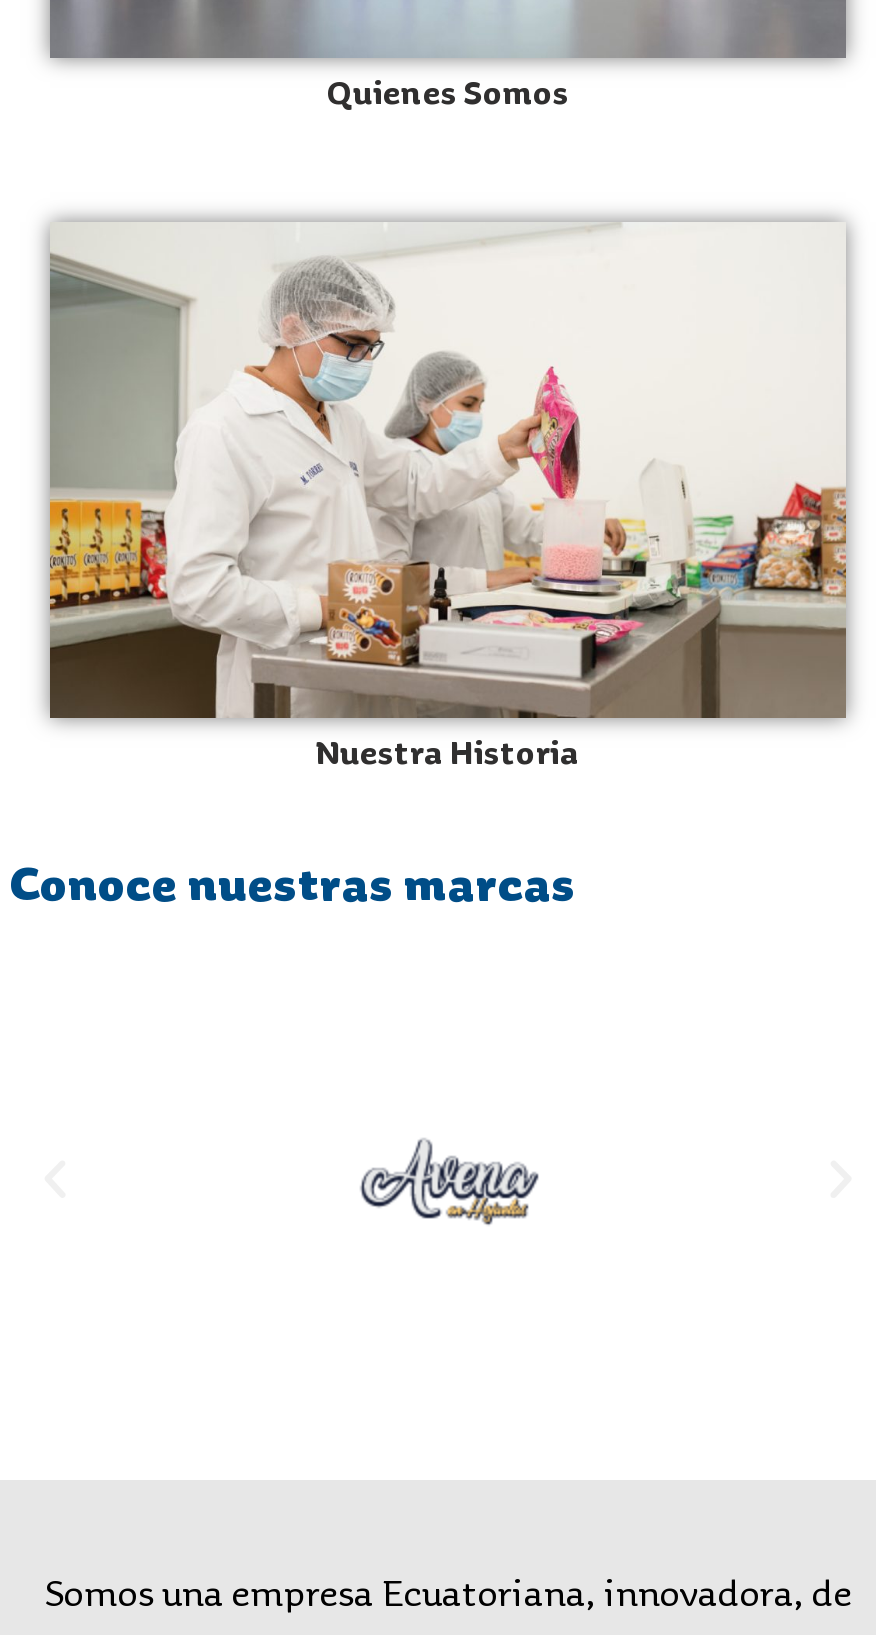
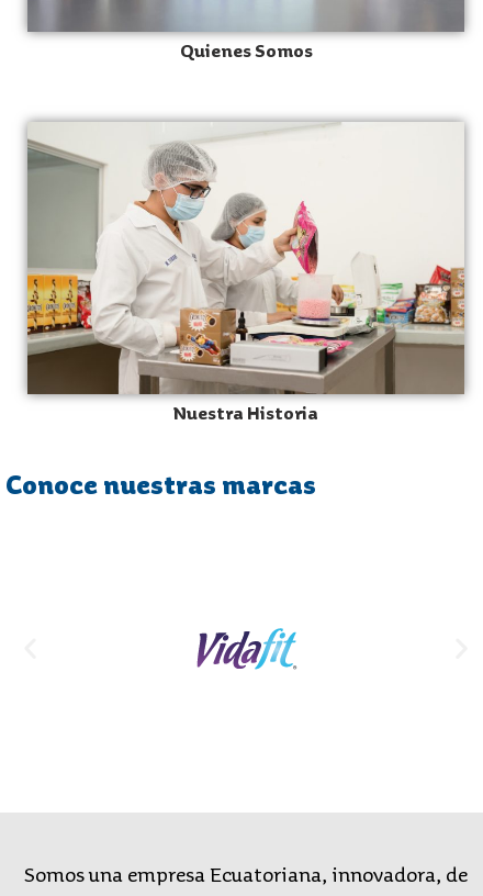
- [image]
+ [image]
